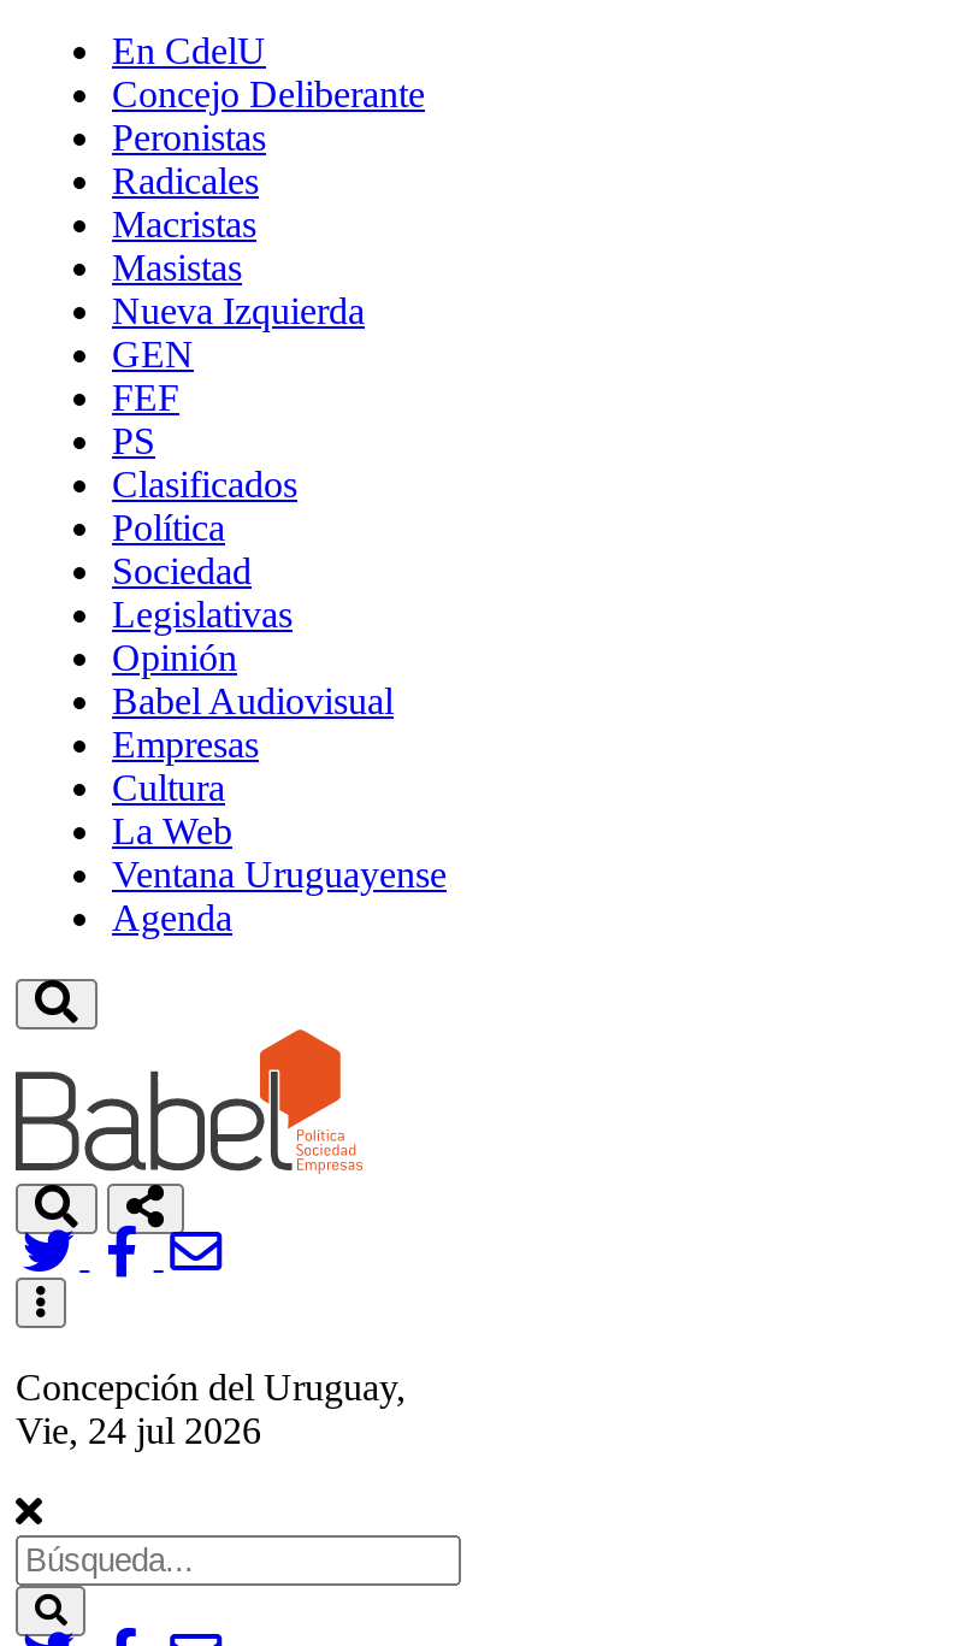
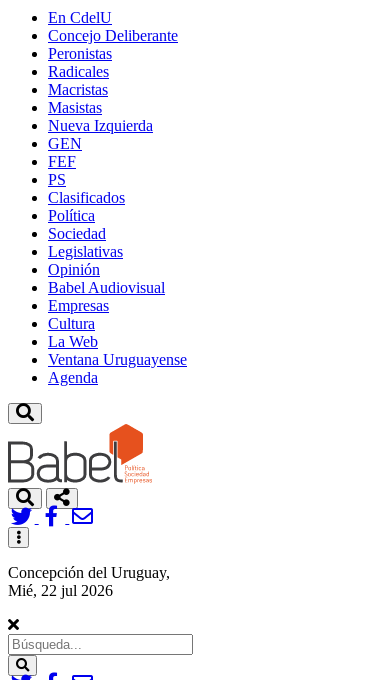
- Vie, 24 jul 2026
+ Mié, 22 jul 2026
